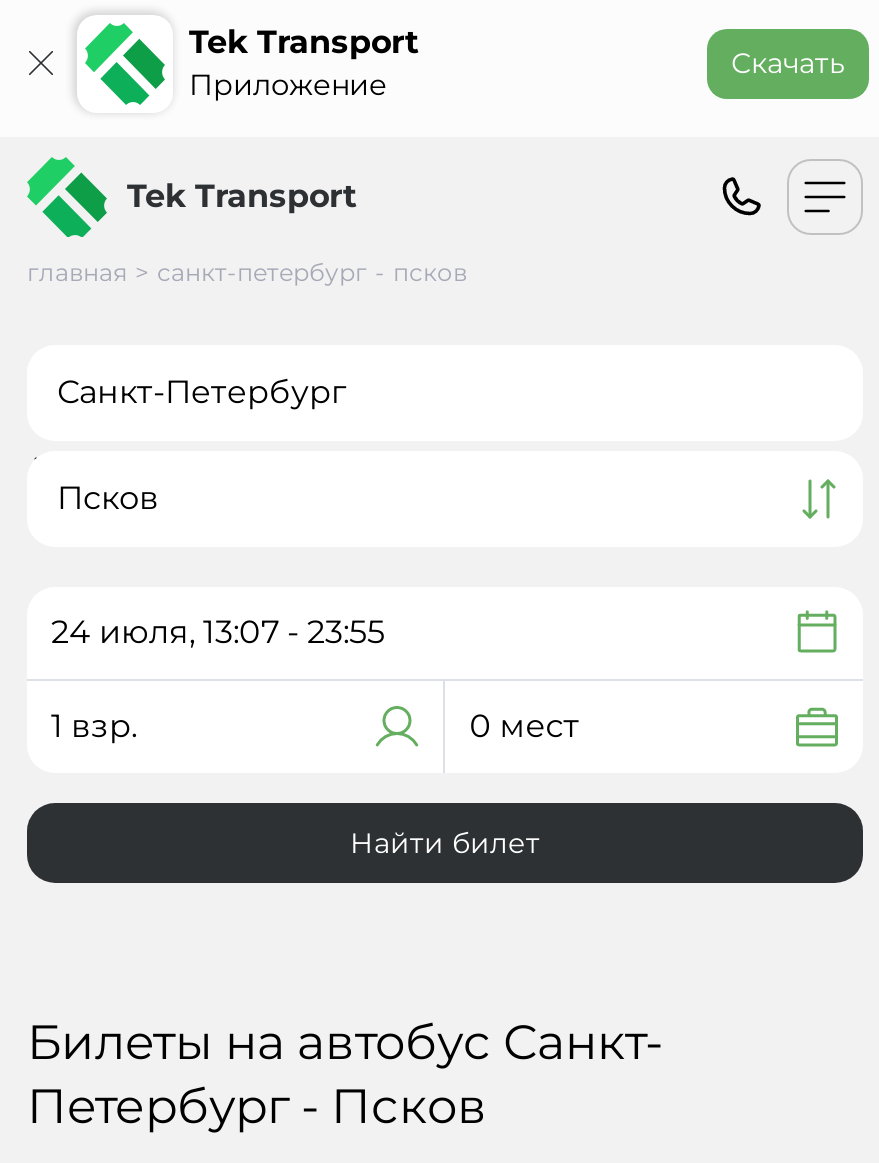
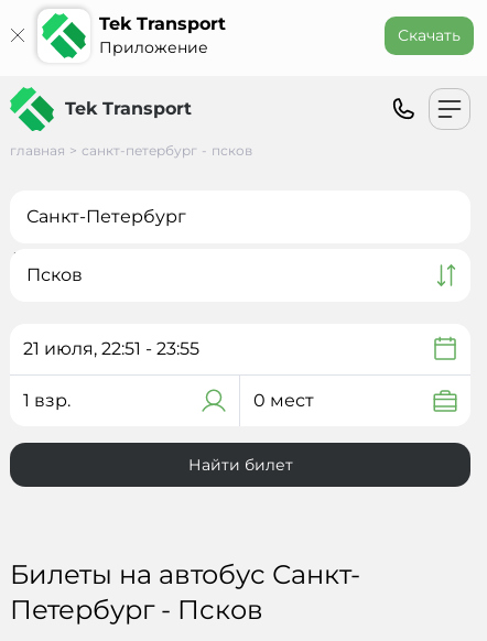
- 24 июля, 13:07 - 23:55
+ 21 июля, 22:51 - 23:55
